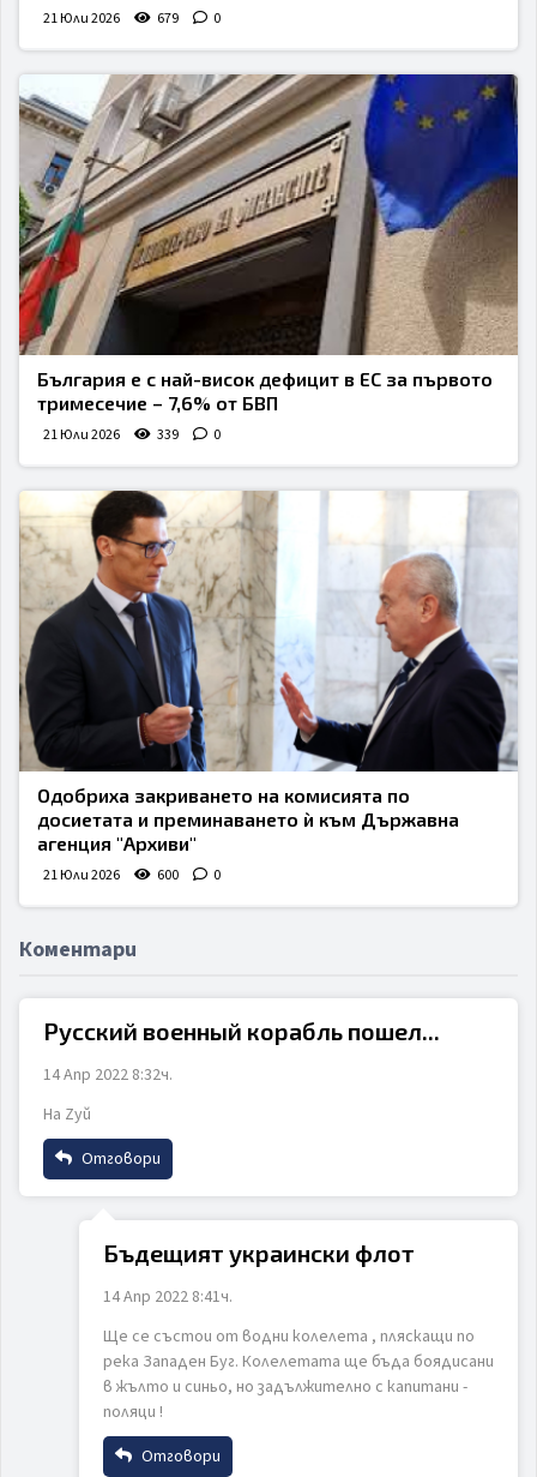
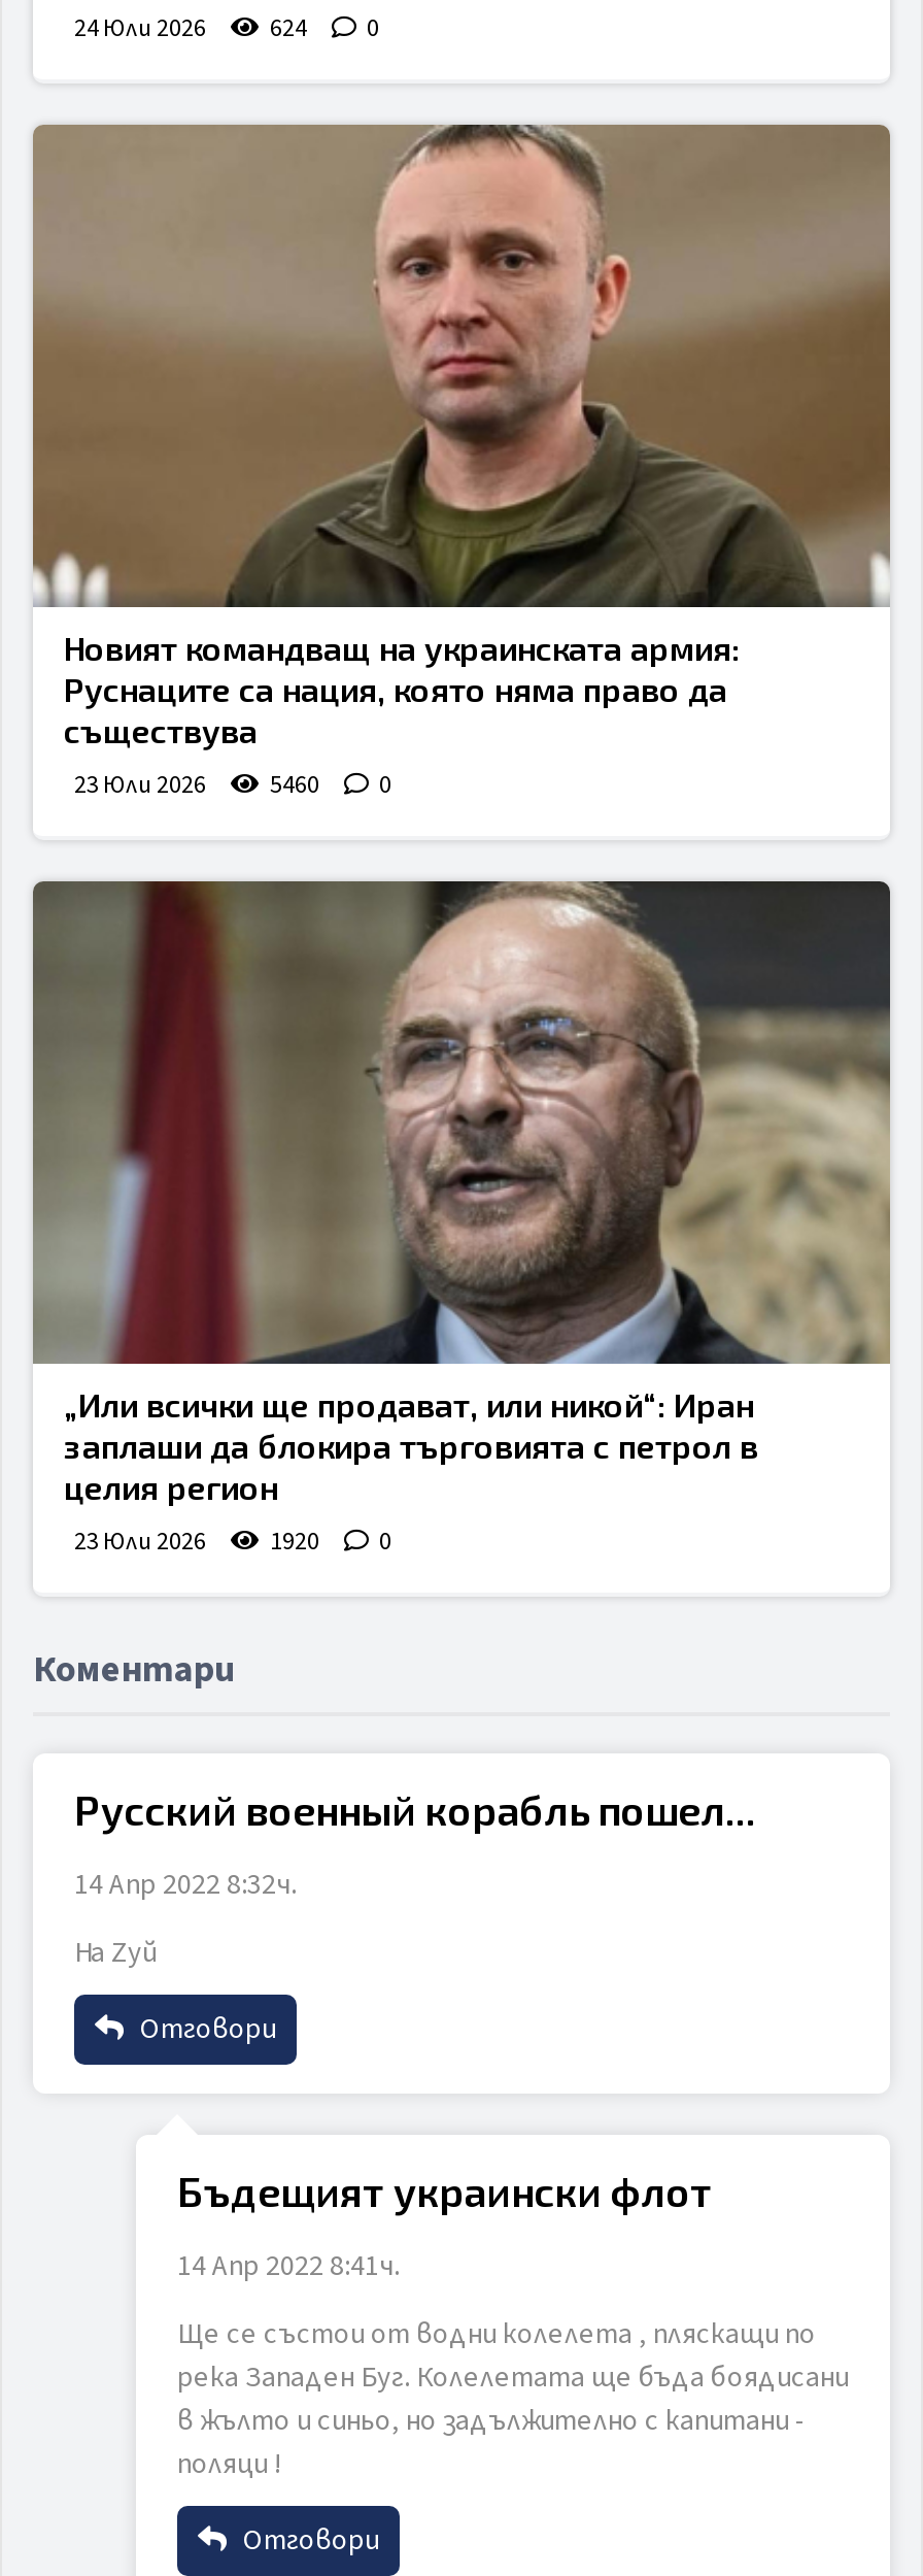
- 21 Юли 2026
- 679
+ 24 Юли 2026
+ 624

- [image]
- България е с най-висок дефицит в ЕС за първото
- тримесечие – 7,6% от БВП
+ [image]
+ Новият командващ на украинската армия:
+ Руснаците са нация, която няма право да
+ съществува

- 21 Юли 2026
- 339
+ 23 Юли 2026
+ 5460

- [image]
- Одобриха закриването на комисията по
- досиетата и преминаването ѝ към Държавна
- агенция "Архиви"
+ [image]
+ „Или всички ще продават, или никой“: Иран
+ заплаши да блокира търговията с петрол в
+ целия регион

- 21 Юли 2026
- 600
+ 23 Юли 2026
+ 1920
